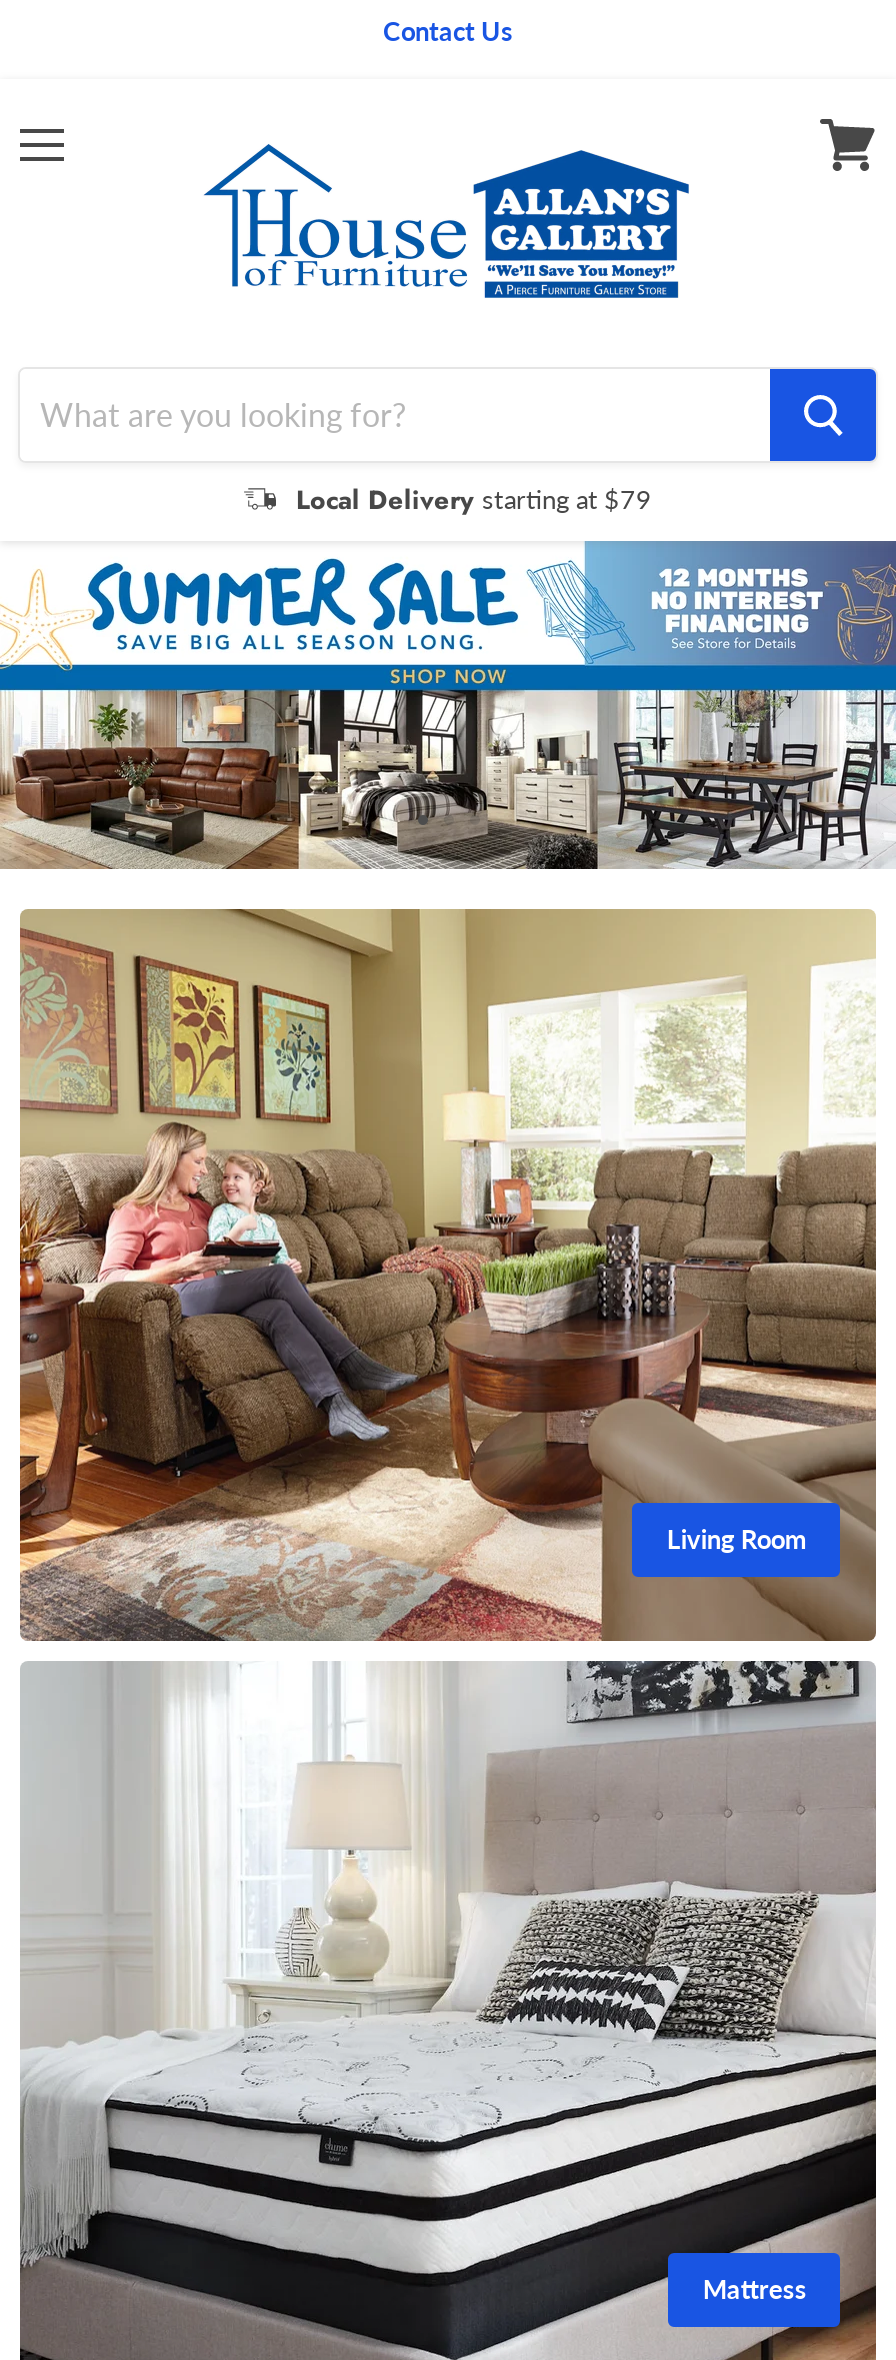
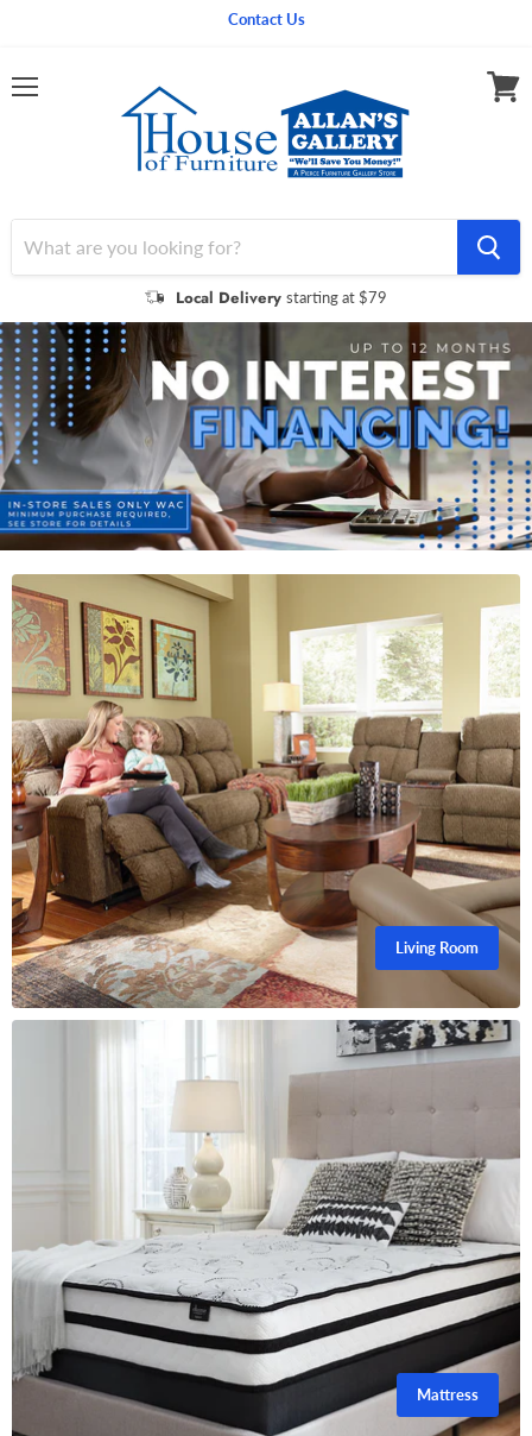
- [image]
+ [image]
